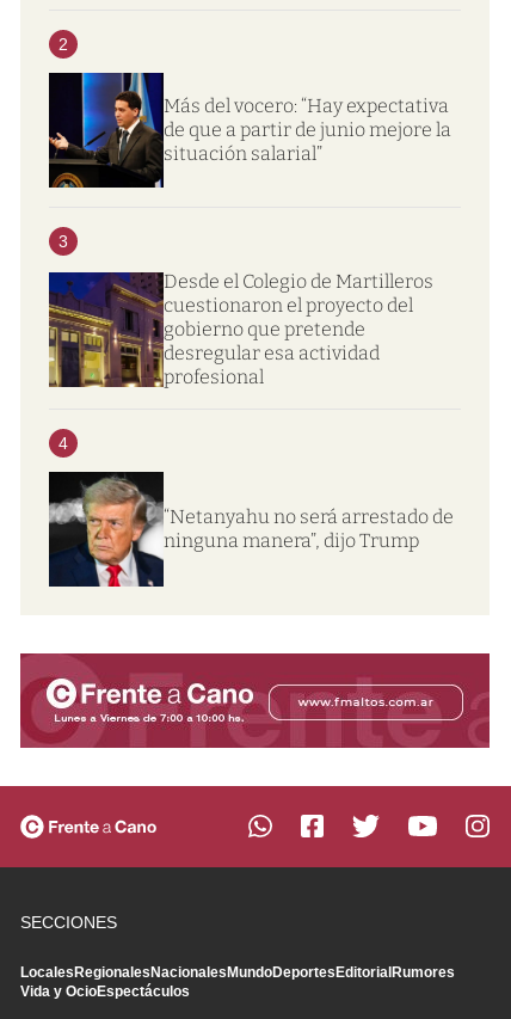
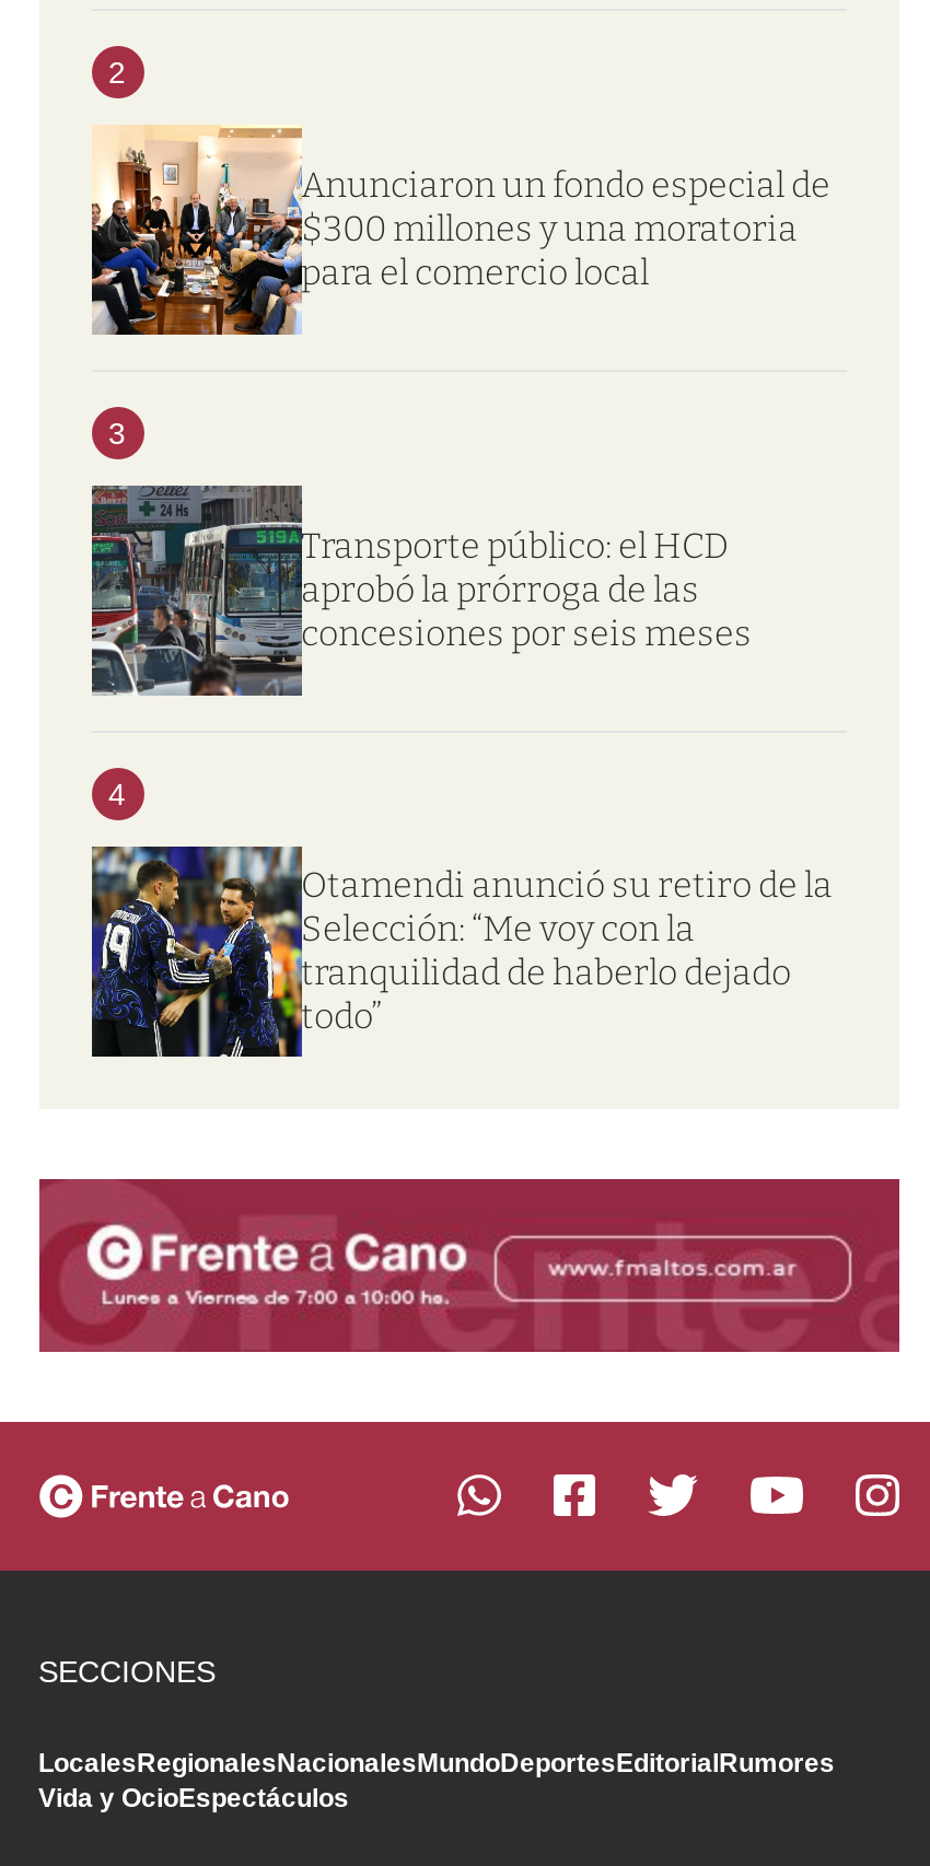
- [image]
- Más del vocero: “Hay expectativa
- de que a partir de junio mejore la
- situación salarial”
+ [image]
+ Anunciaron un fondo especial de
+ $300 millones y una moratoria
+ para el comercio local

- [image]
- Desde el Colegio de Martilleros
- cuestionaron el proyecto del
- gobierno que pretende
- desregular esa actividad
- profesional
+ [image]
+ Transporte público: el HCD
+ aprobó la prórroga de las
+ concesiones por seis meses

- [image]
- “Netanyahu no será arrestado de
- ninguna manera”, dijo Trump
+ [image]
+ Otamendi anunció su retiro de la
+ Selección: “Me voy con la
+ tranquilidad de haberlo dejado
+ todo”
